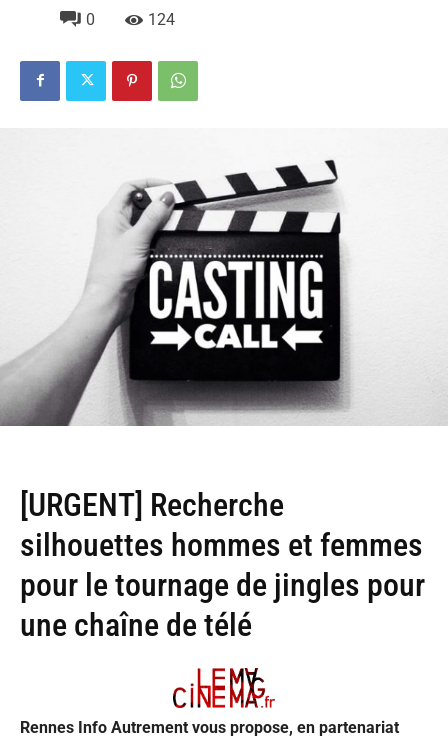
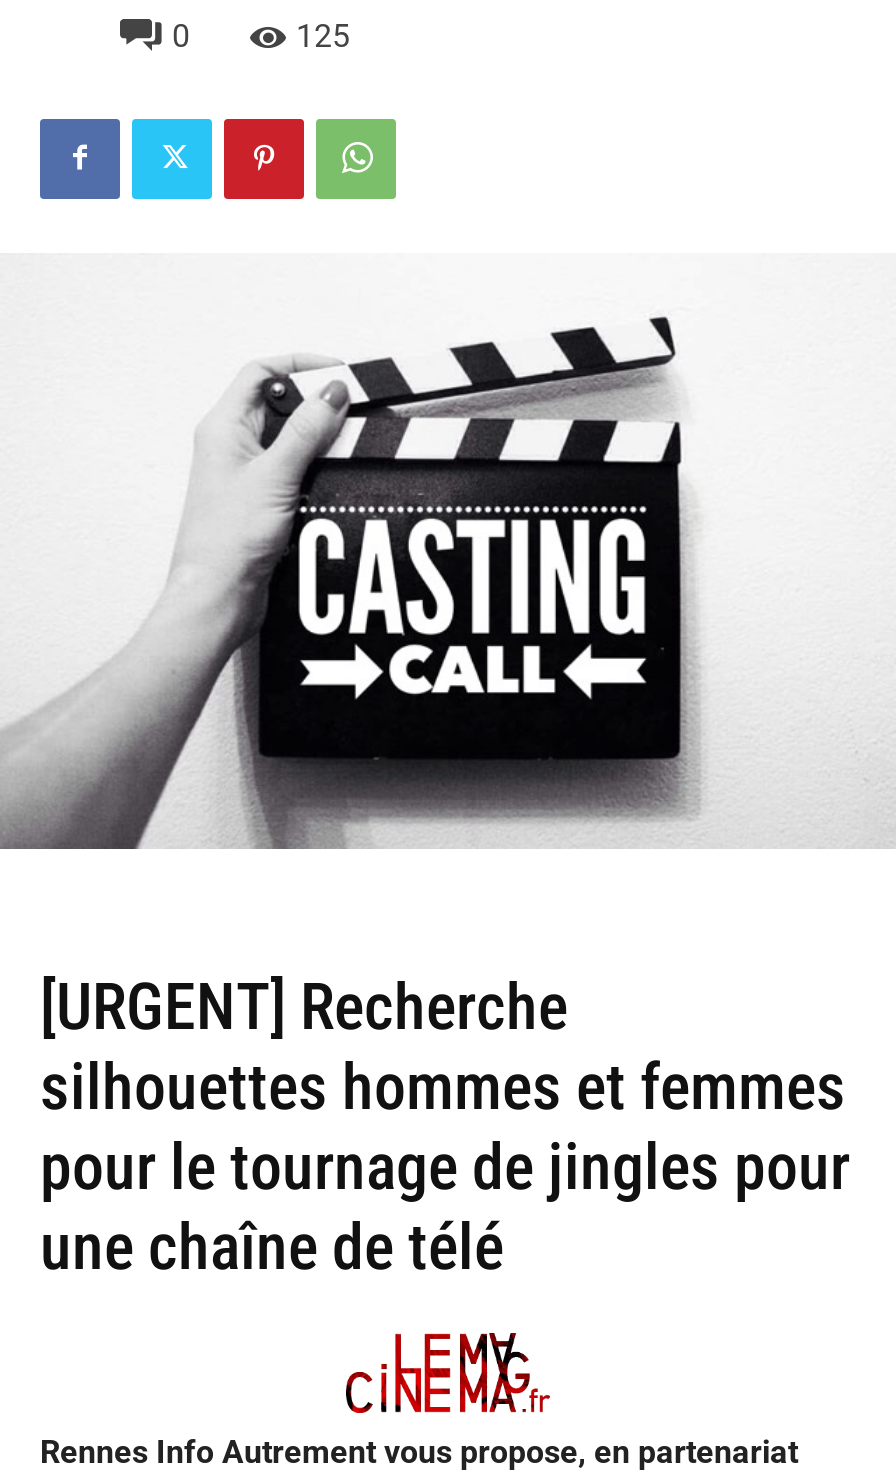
- 124
+ 125
